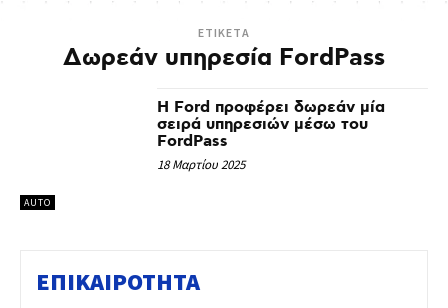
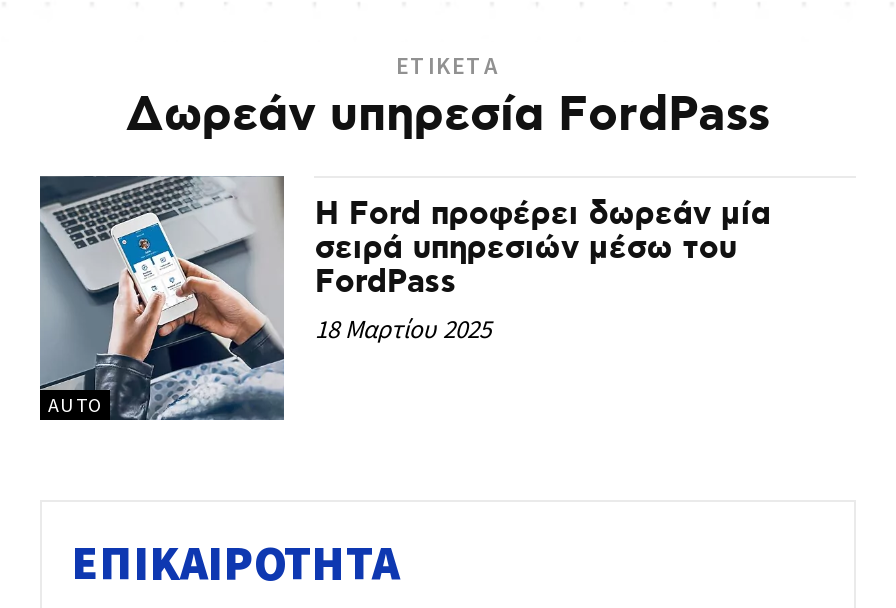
+ [image]
